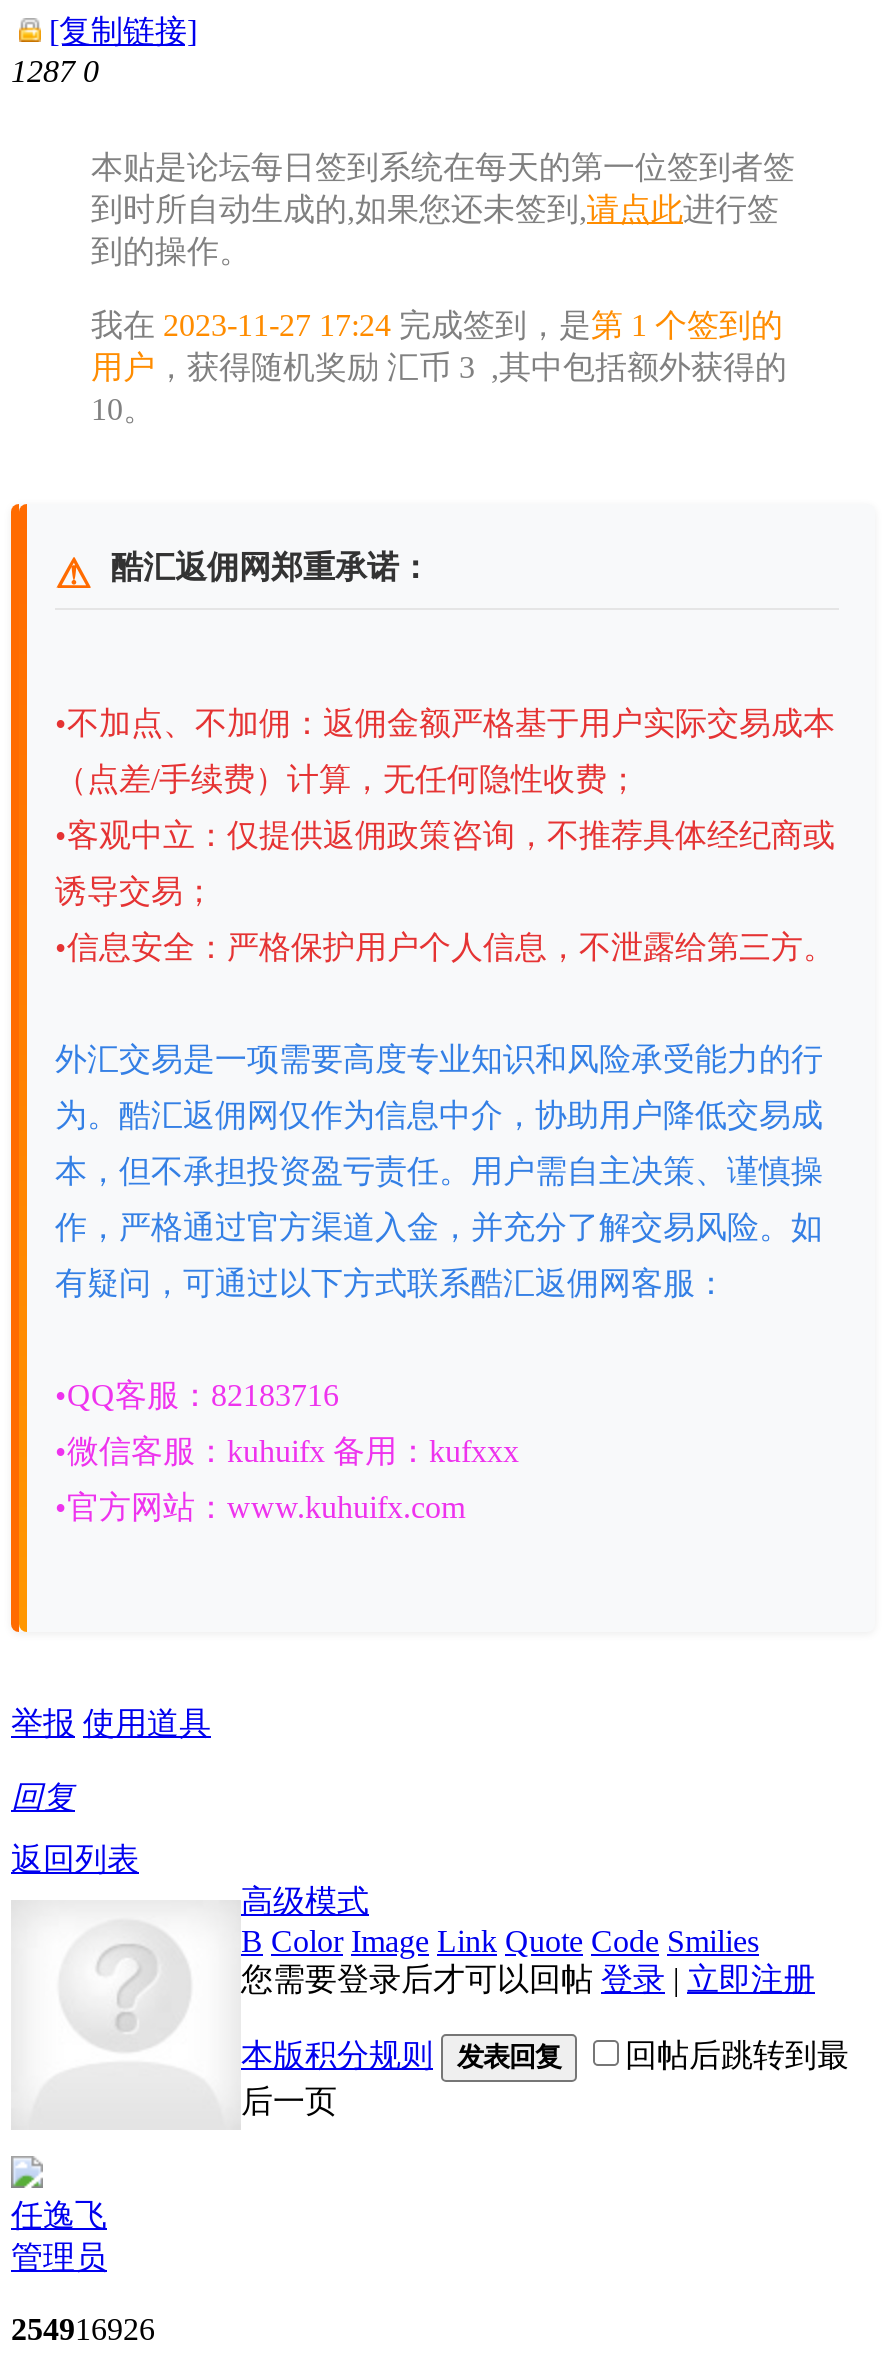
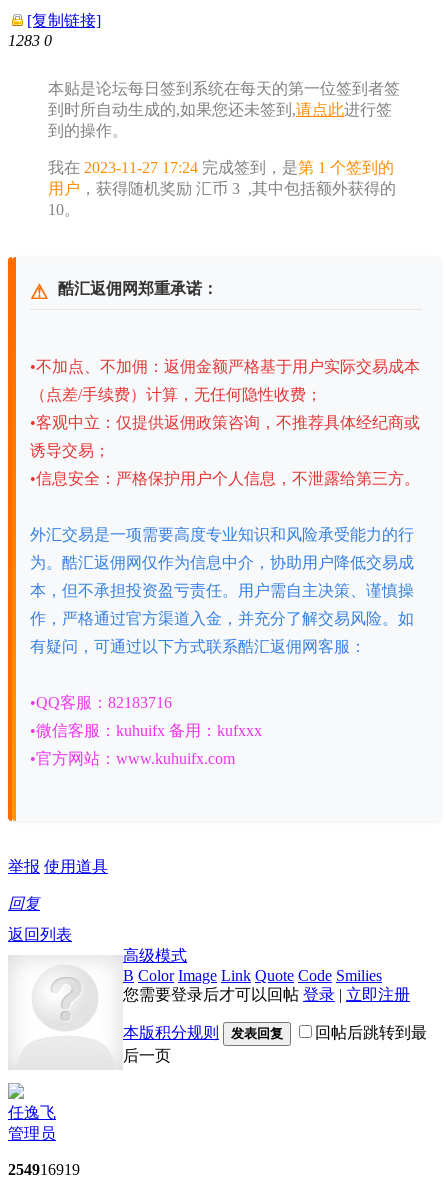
- 1287 0
+ 1283 0

- 2549 16926
+ 2549 16919
